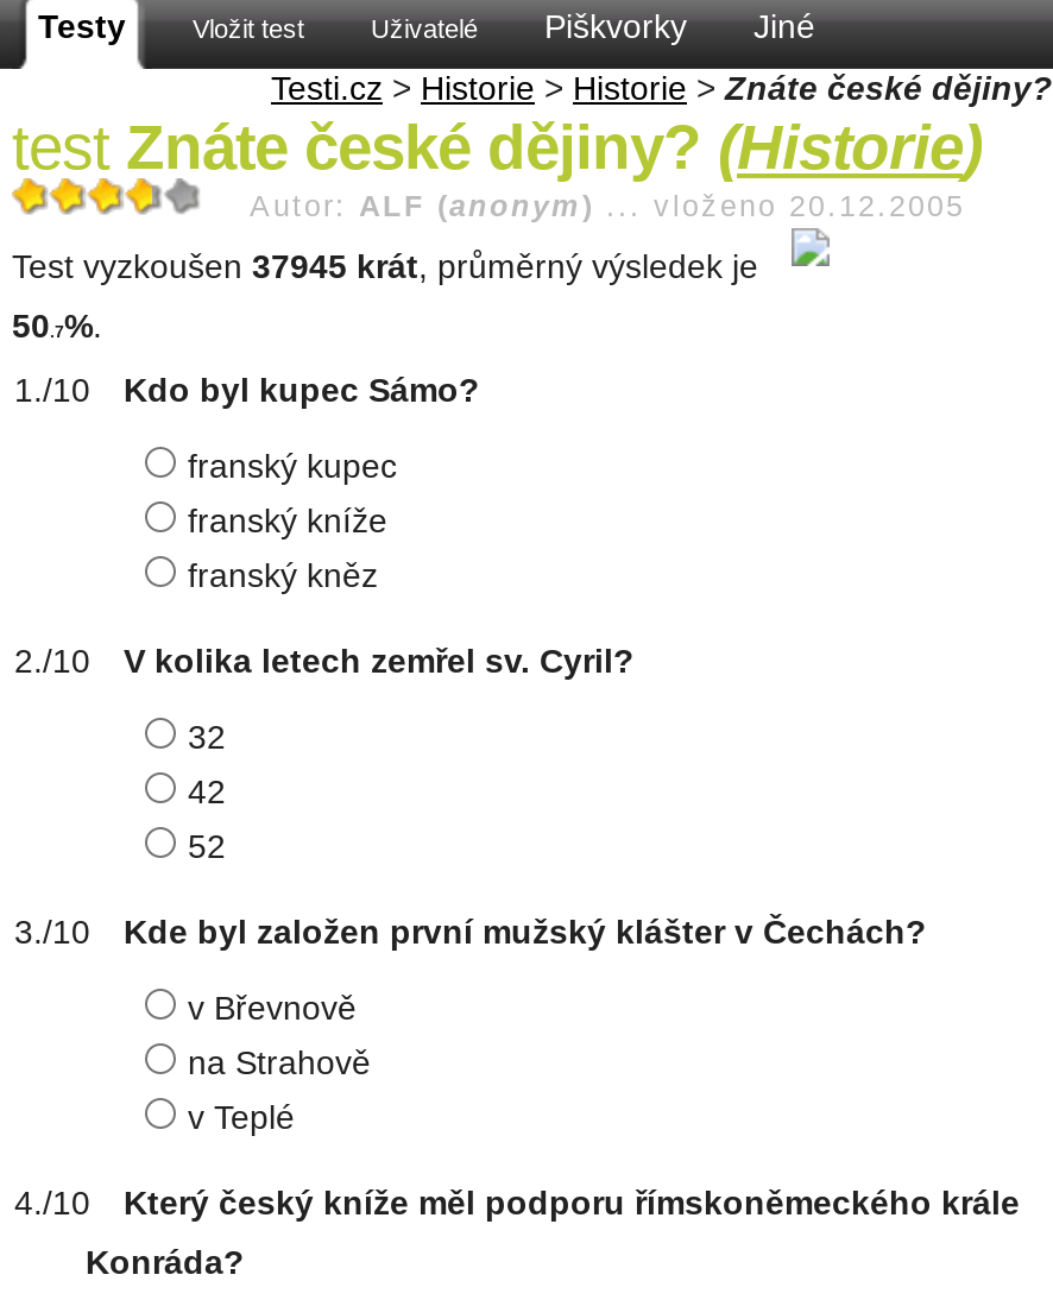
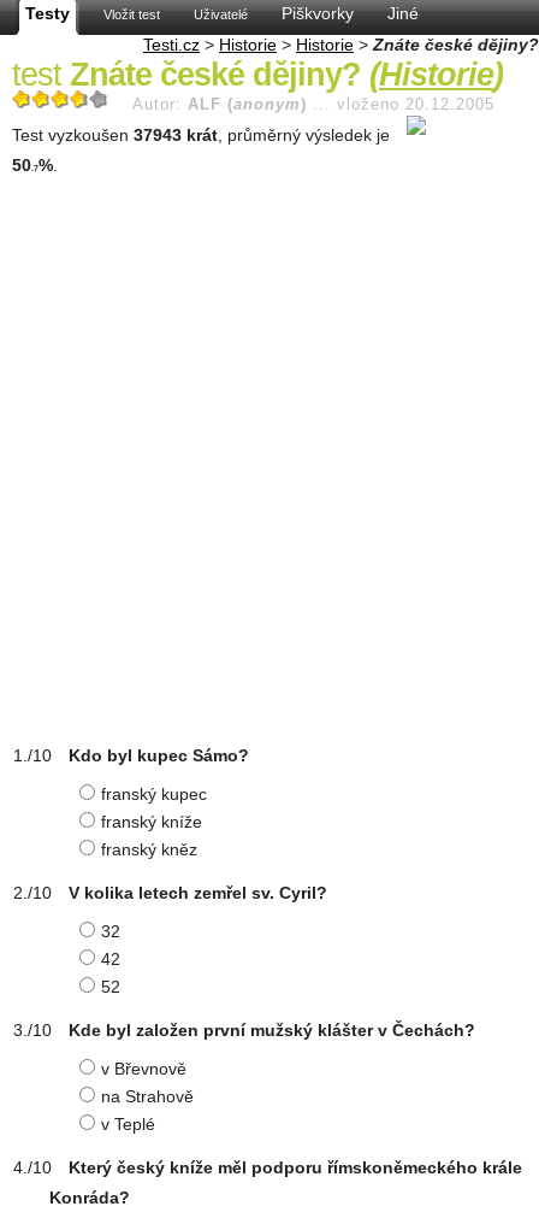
- Test vyzkoušen 37945 krát, průměrný výsledek je
+ Test vyzkoušen 37943 krát, průměrný výsledek je
